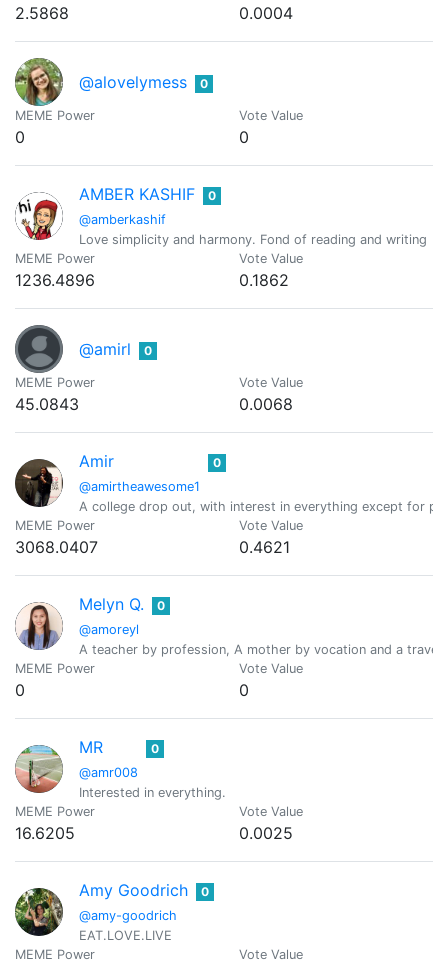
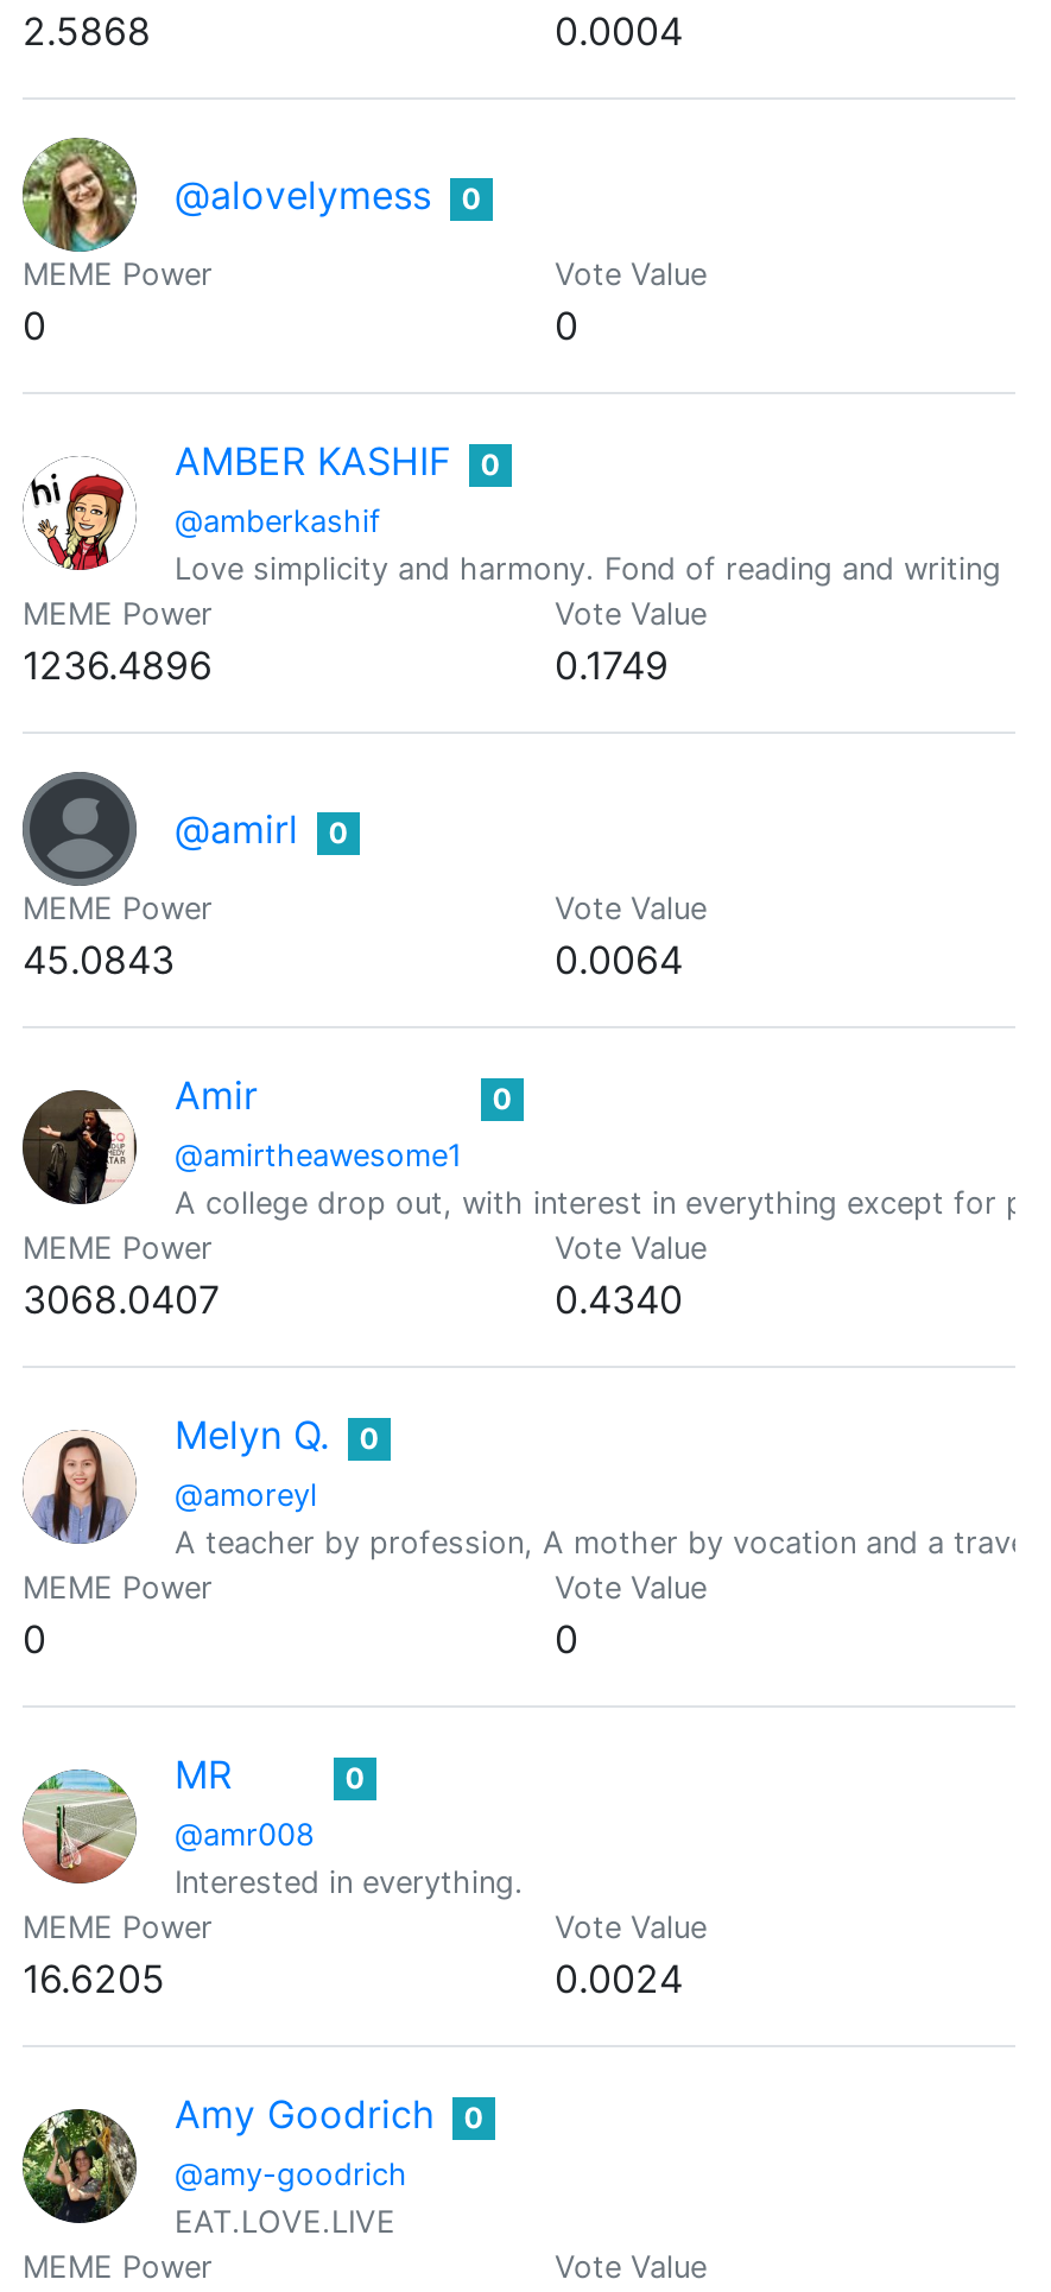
- 0.1862
+ 0.1749

- 0.0068
+ 0.0064

- 0.4621
+ 0.4340

- 0.0025
+ 0.0024
